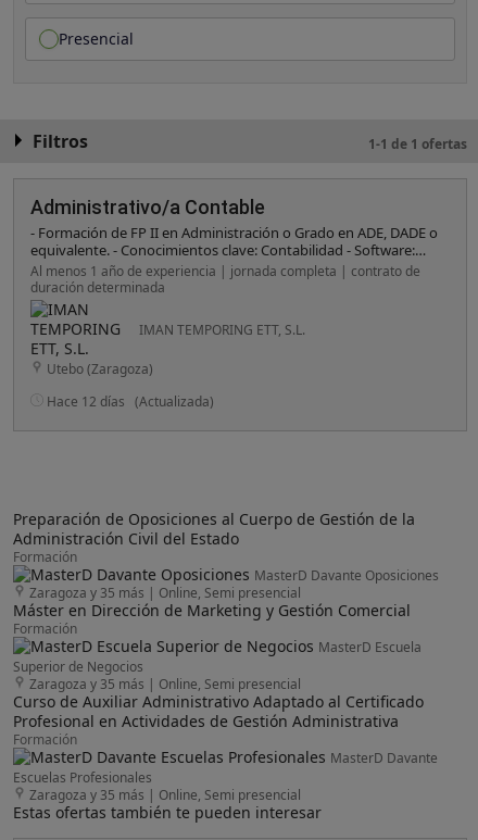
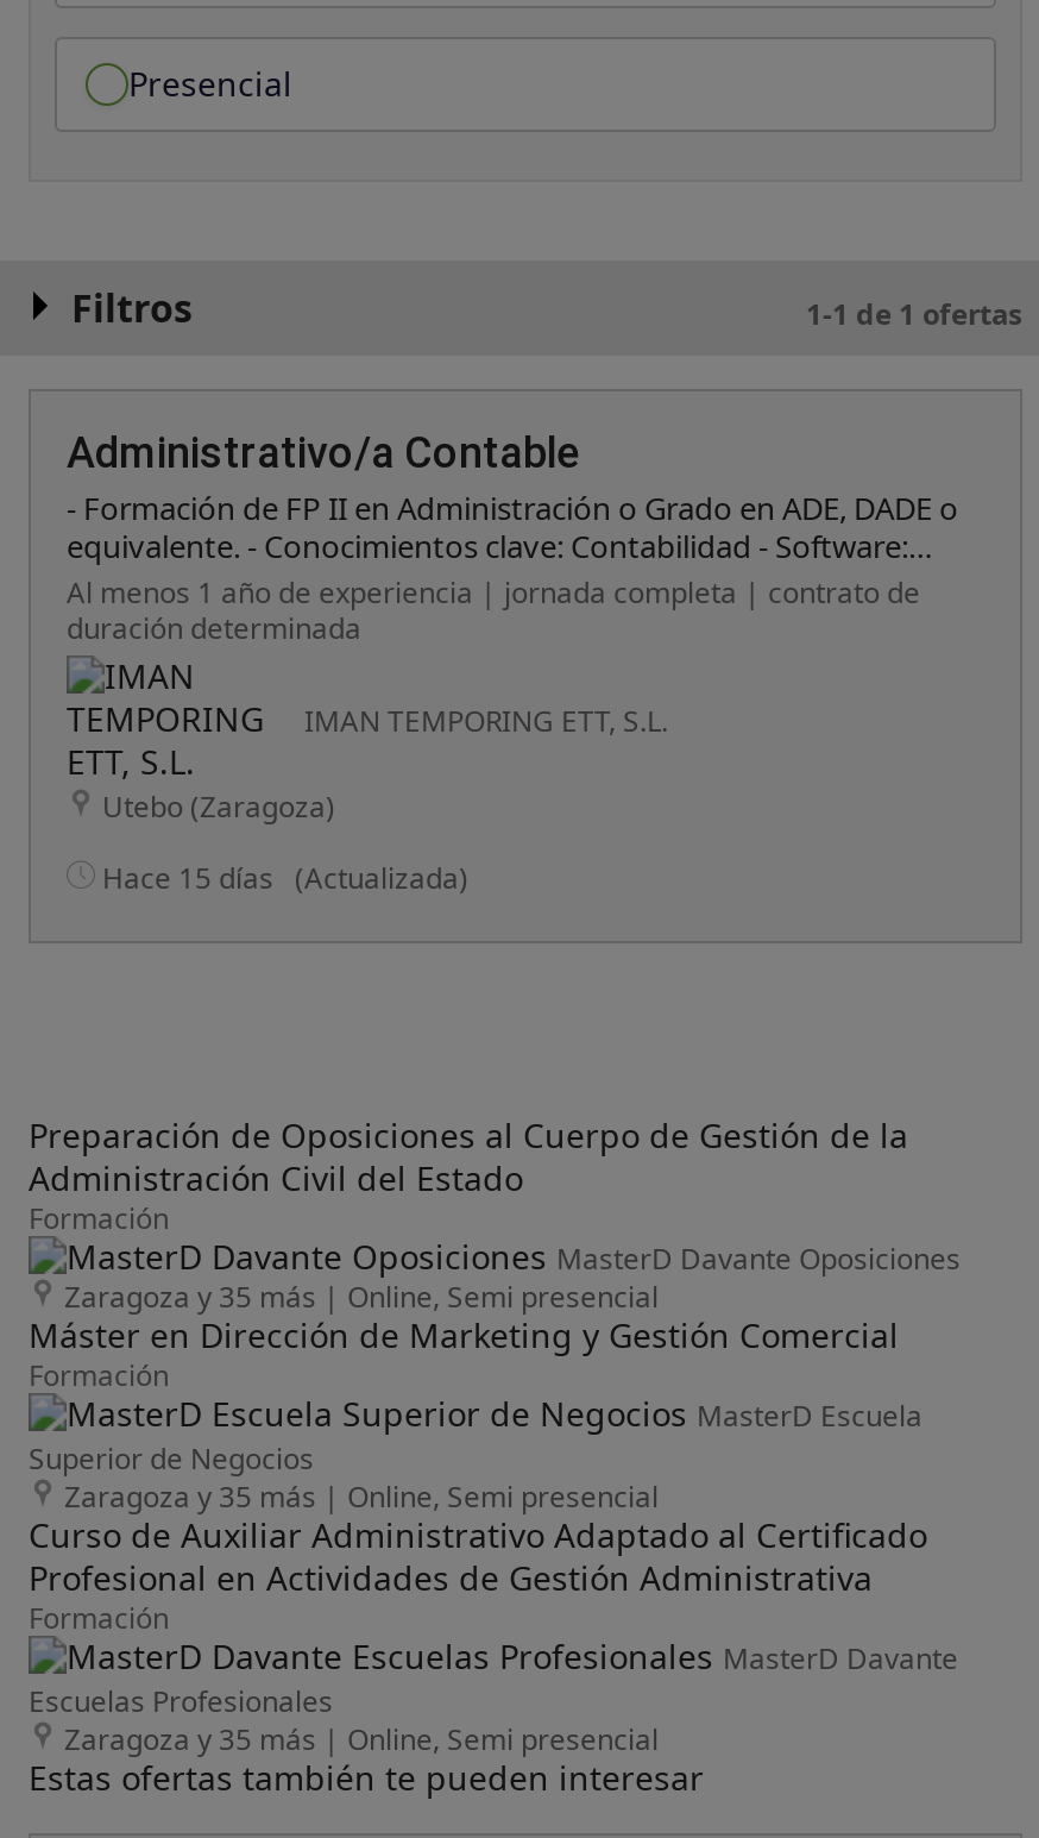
- Hace 12 días (Actualizada)
+ Hace 15 días (Actualizada)
